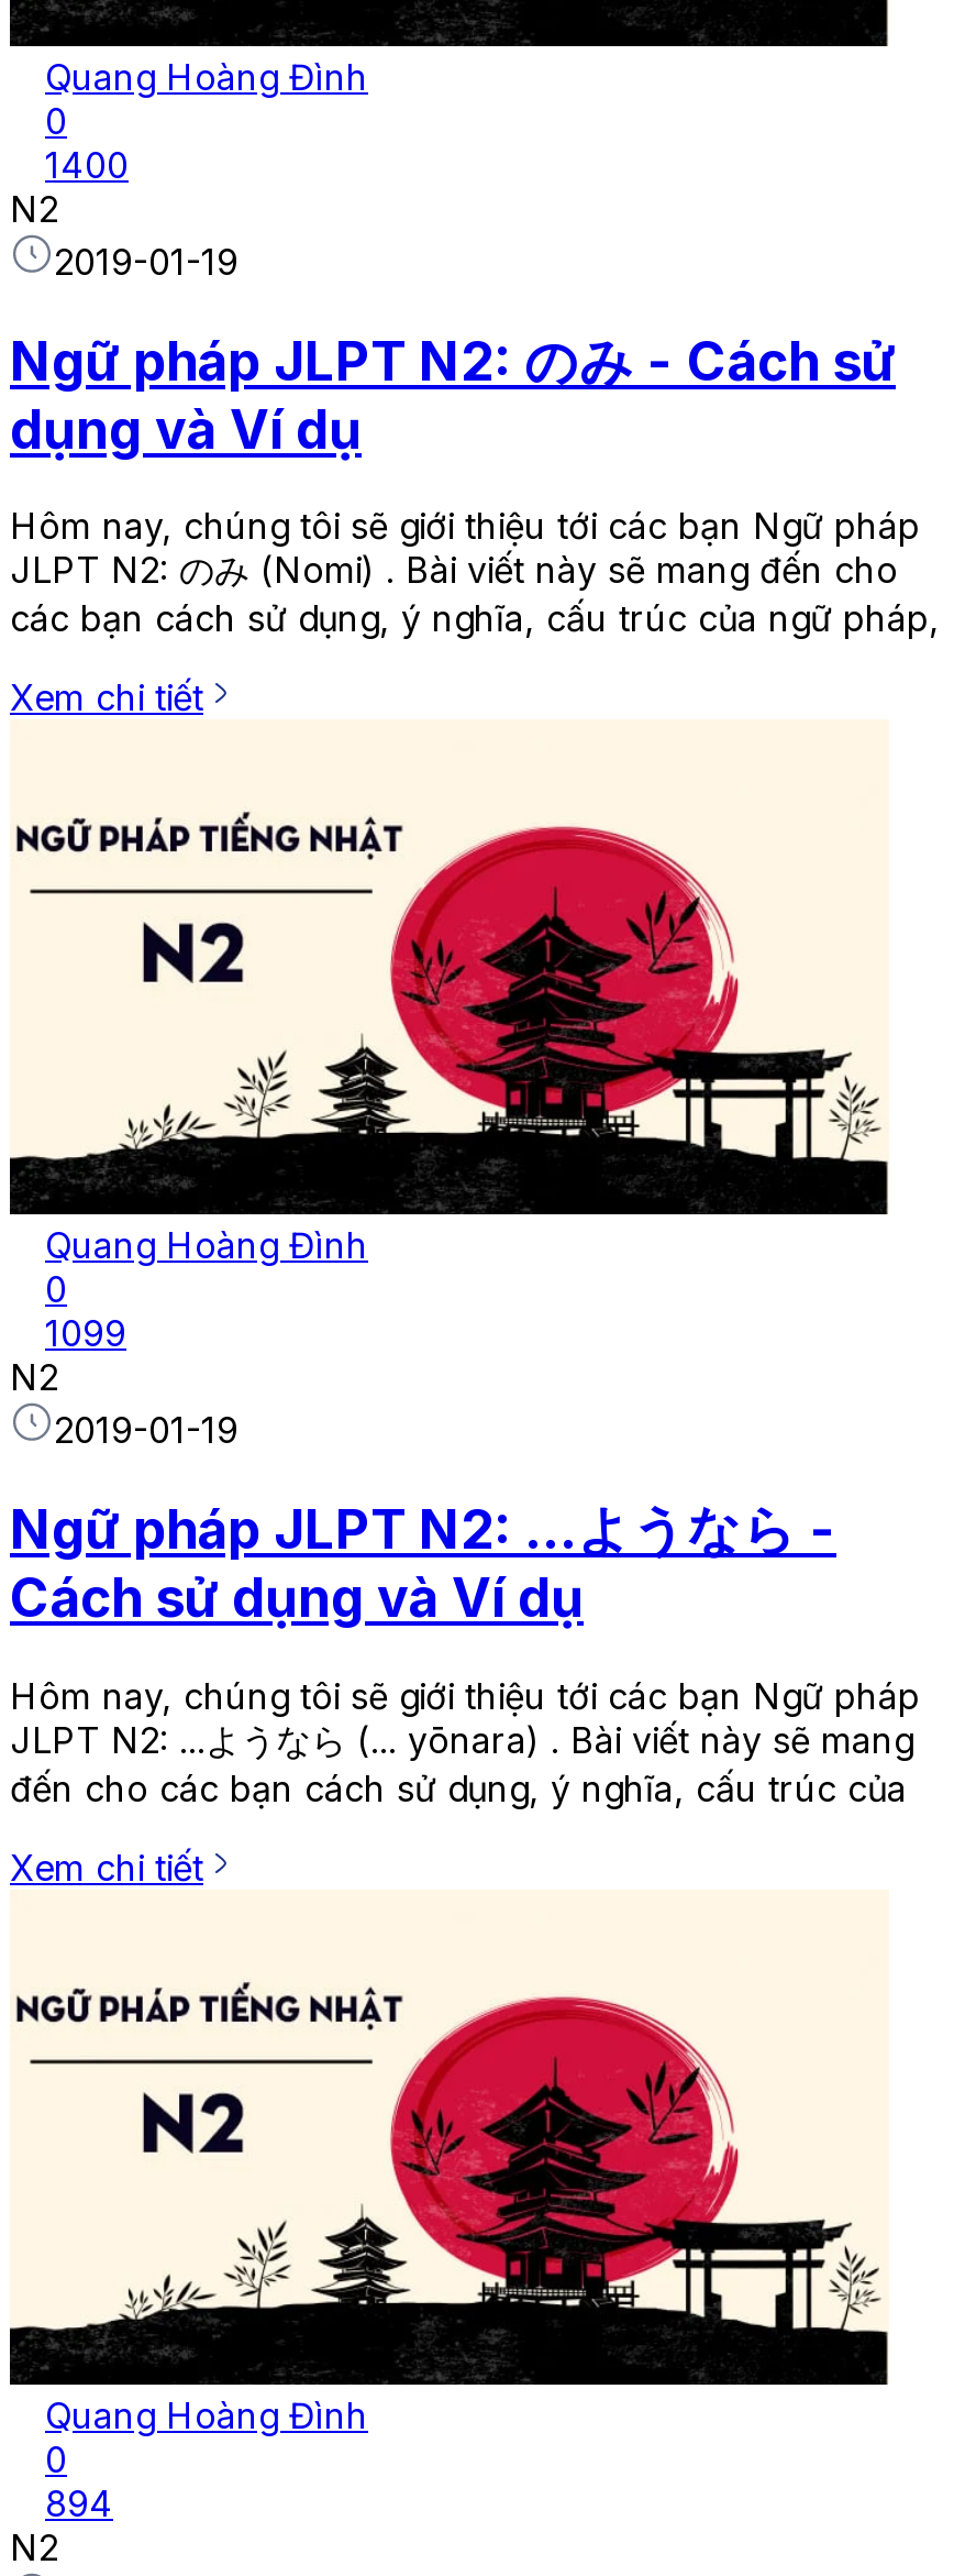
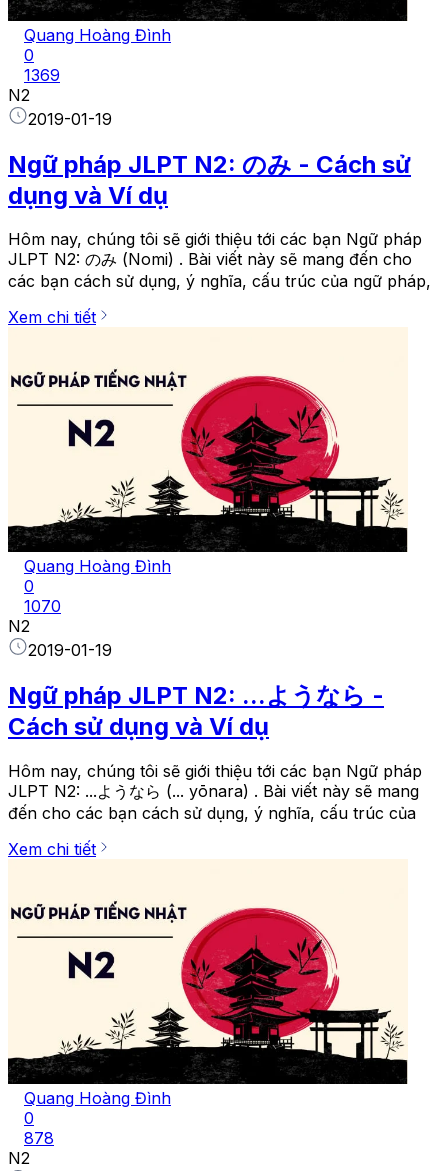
- 1400
+ 1369

- 1099
+ 1070

- 894
+ 878
